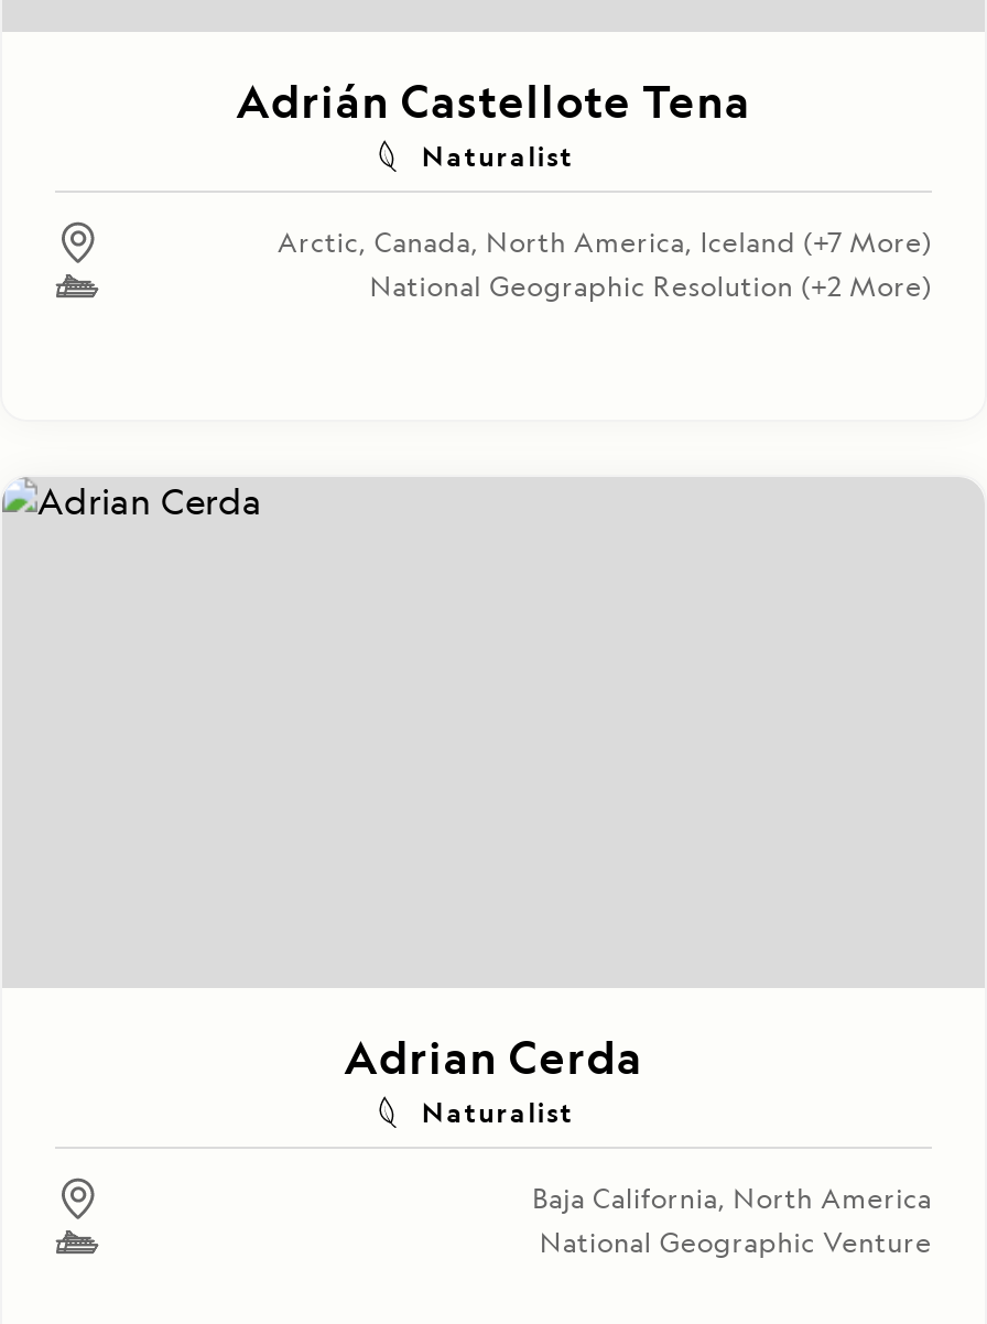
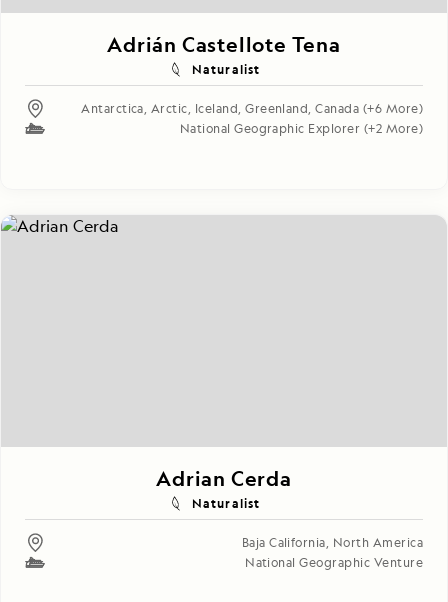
- Arctic, Canada, North America, Iceland (+7 More)
+ Antarctica, Arctic, Iceland, Greenland, Canada (+6 More)

- National Geographic Resolution (+2 More)
+ National Geographic Explorer (+2 More)
